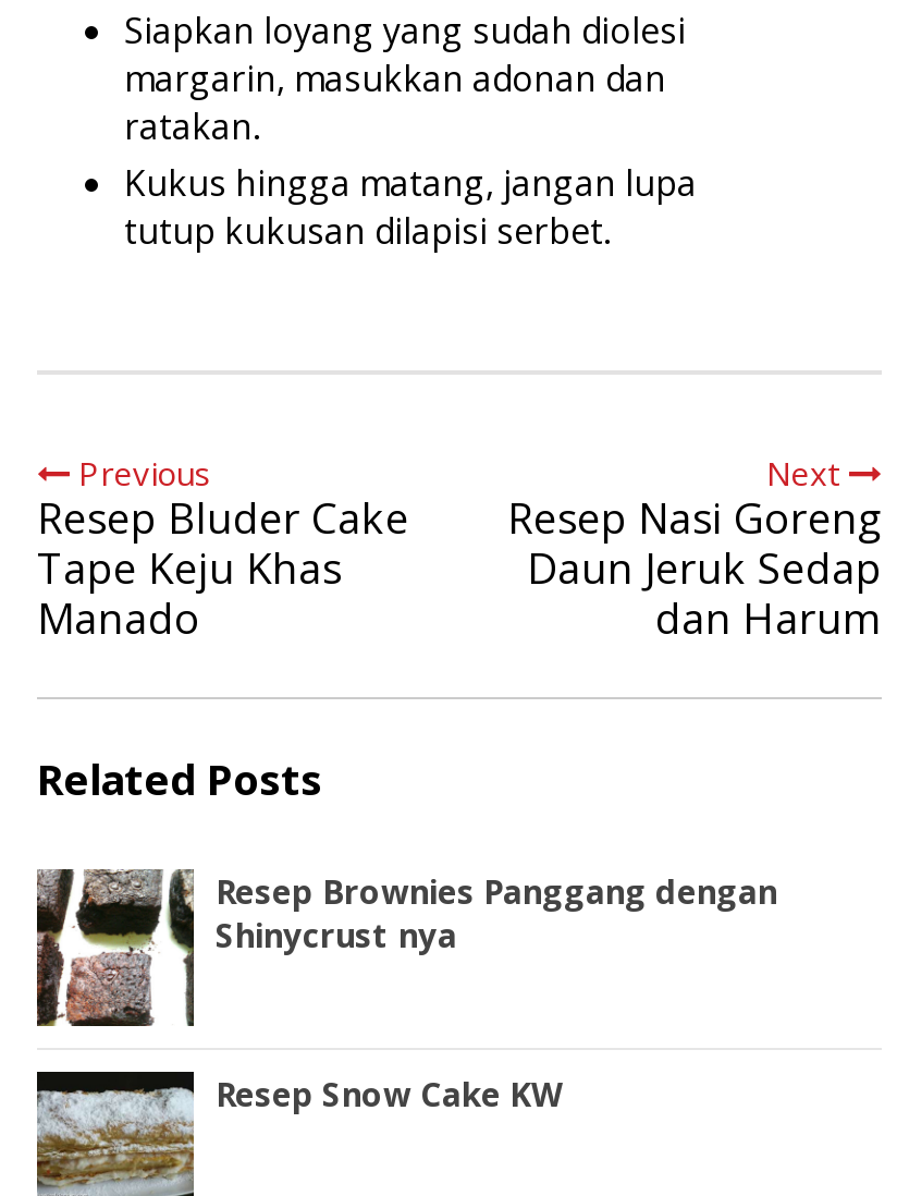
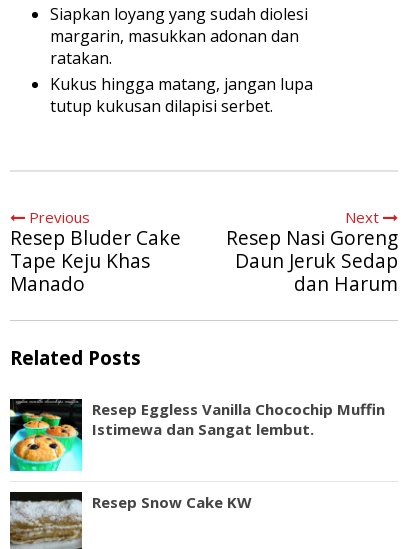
- [image]
- Resep Brownies Panggang dengan
- Shinycrust nya
+ [image]
+ Resep Eggless Vanilla Chocochip Muffin
+ Istimewa dan Sangat lembut.
